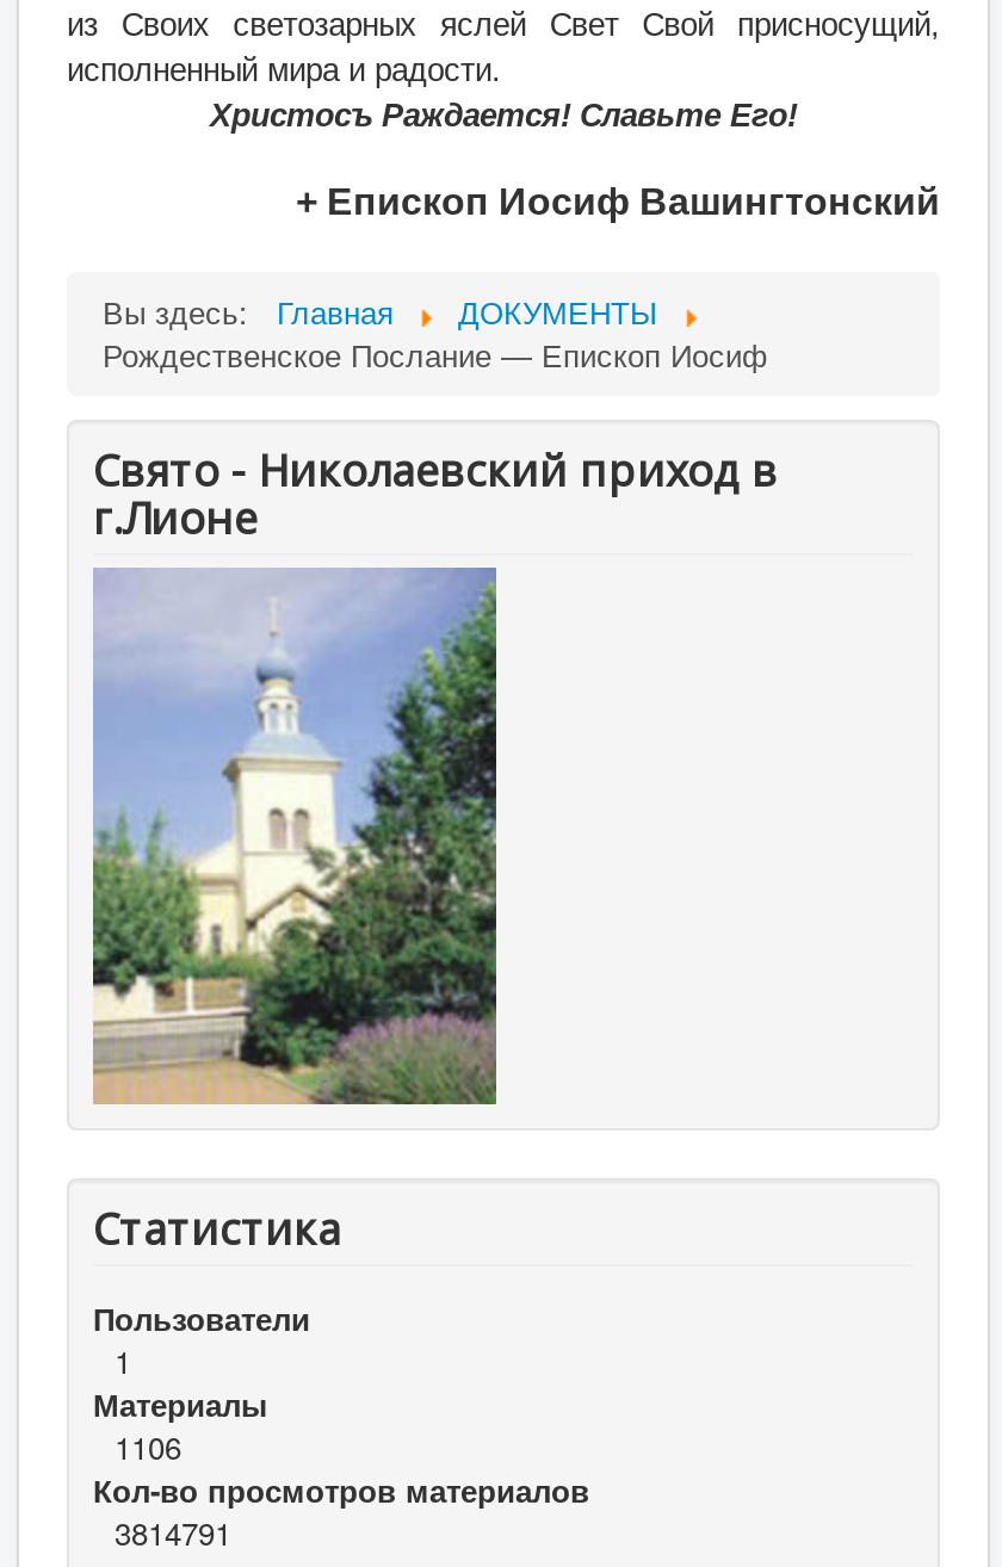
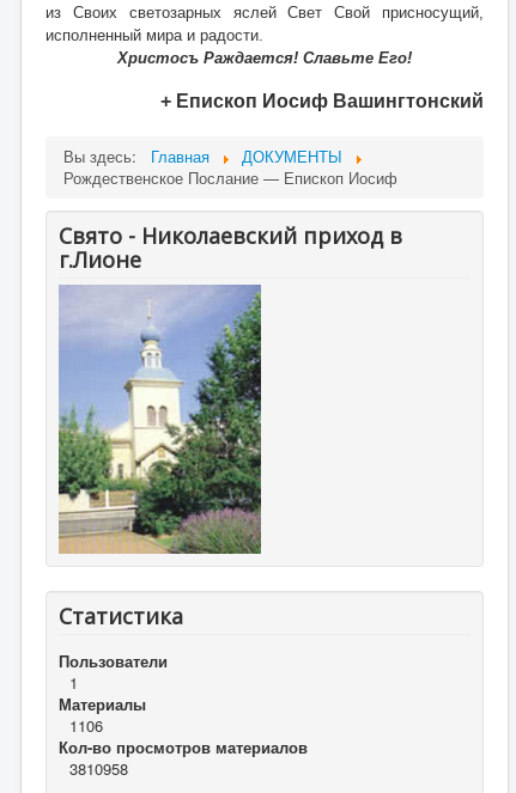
- 3814791
+ 3810958
